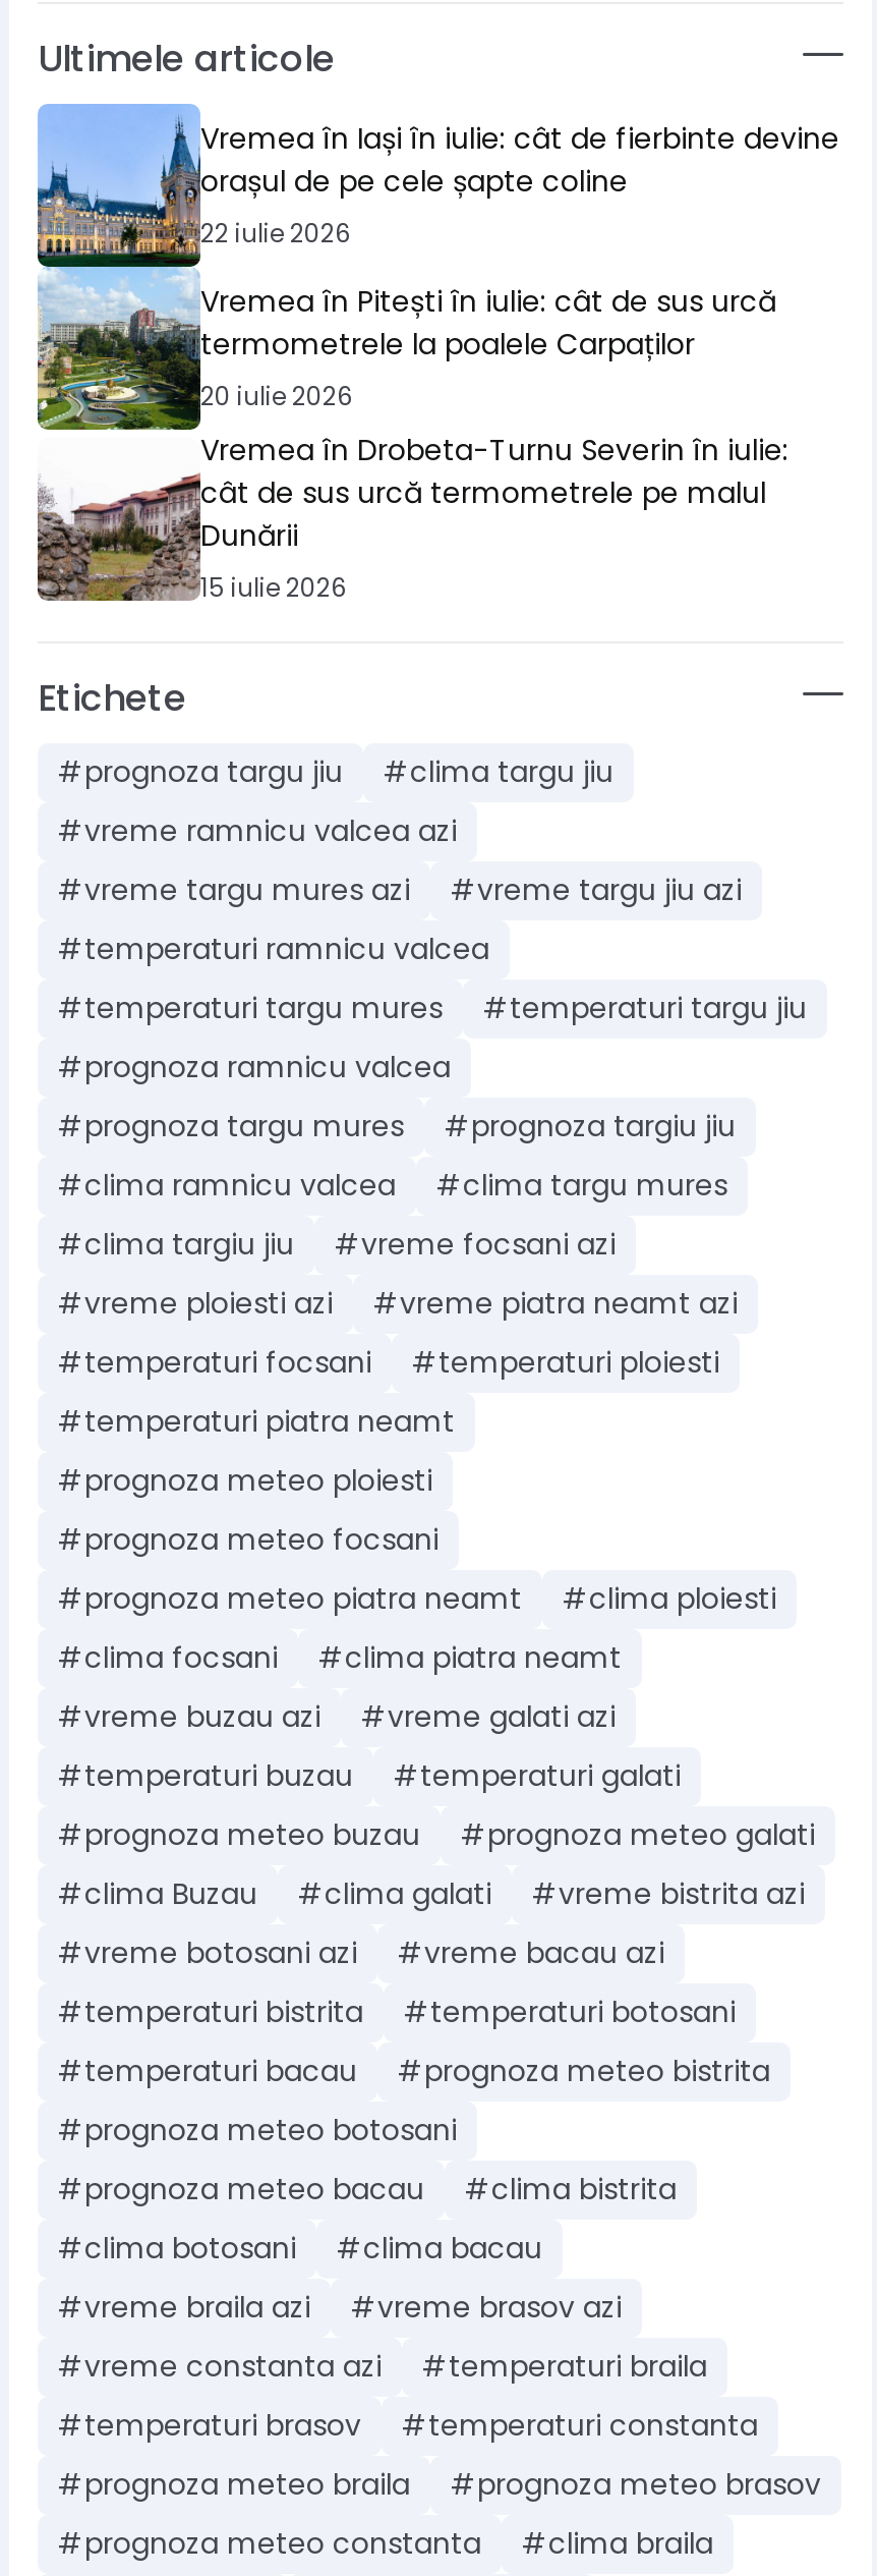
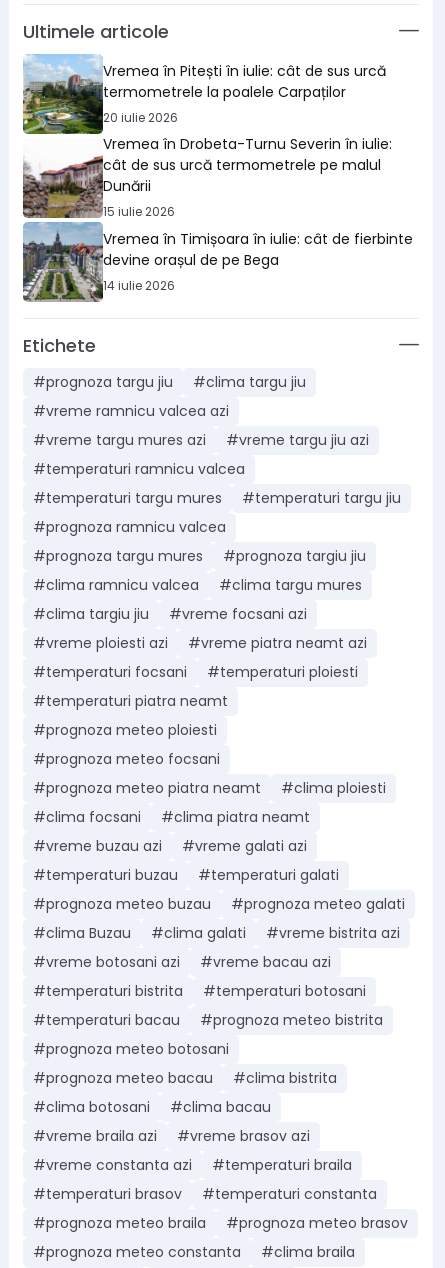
- [image]
- Vremea în Iași în iulie: cât de fierbinte devine
- orașul de pe cele șapte coline
- 22 iulie 2026

moved up: [image] | Vremea în Pitești în iulie: cât de sus urcă | termometrele la poalele Carpaților | 20 iulie 2026 | Vremea în Drobeta-Turnu Severin în iulie: | cât de sus urcă termometrele pe malul | Dunării

+ [image]
+ Vremea în Timișoara în iulie: cât de fierbinte
+ devine orașul de pe Bega
+ 14 iulie 2026
